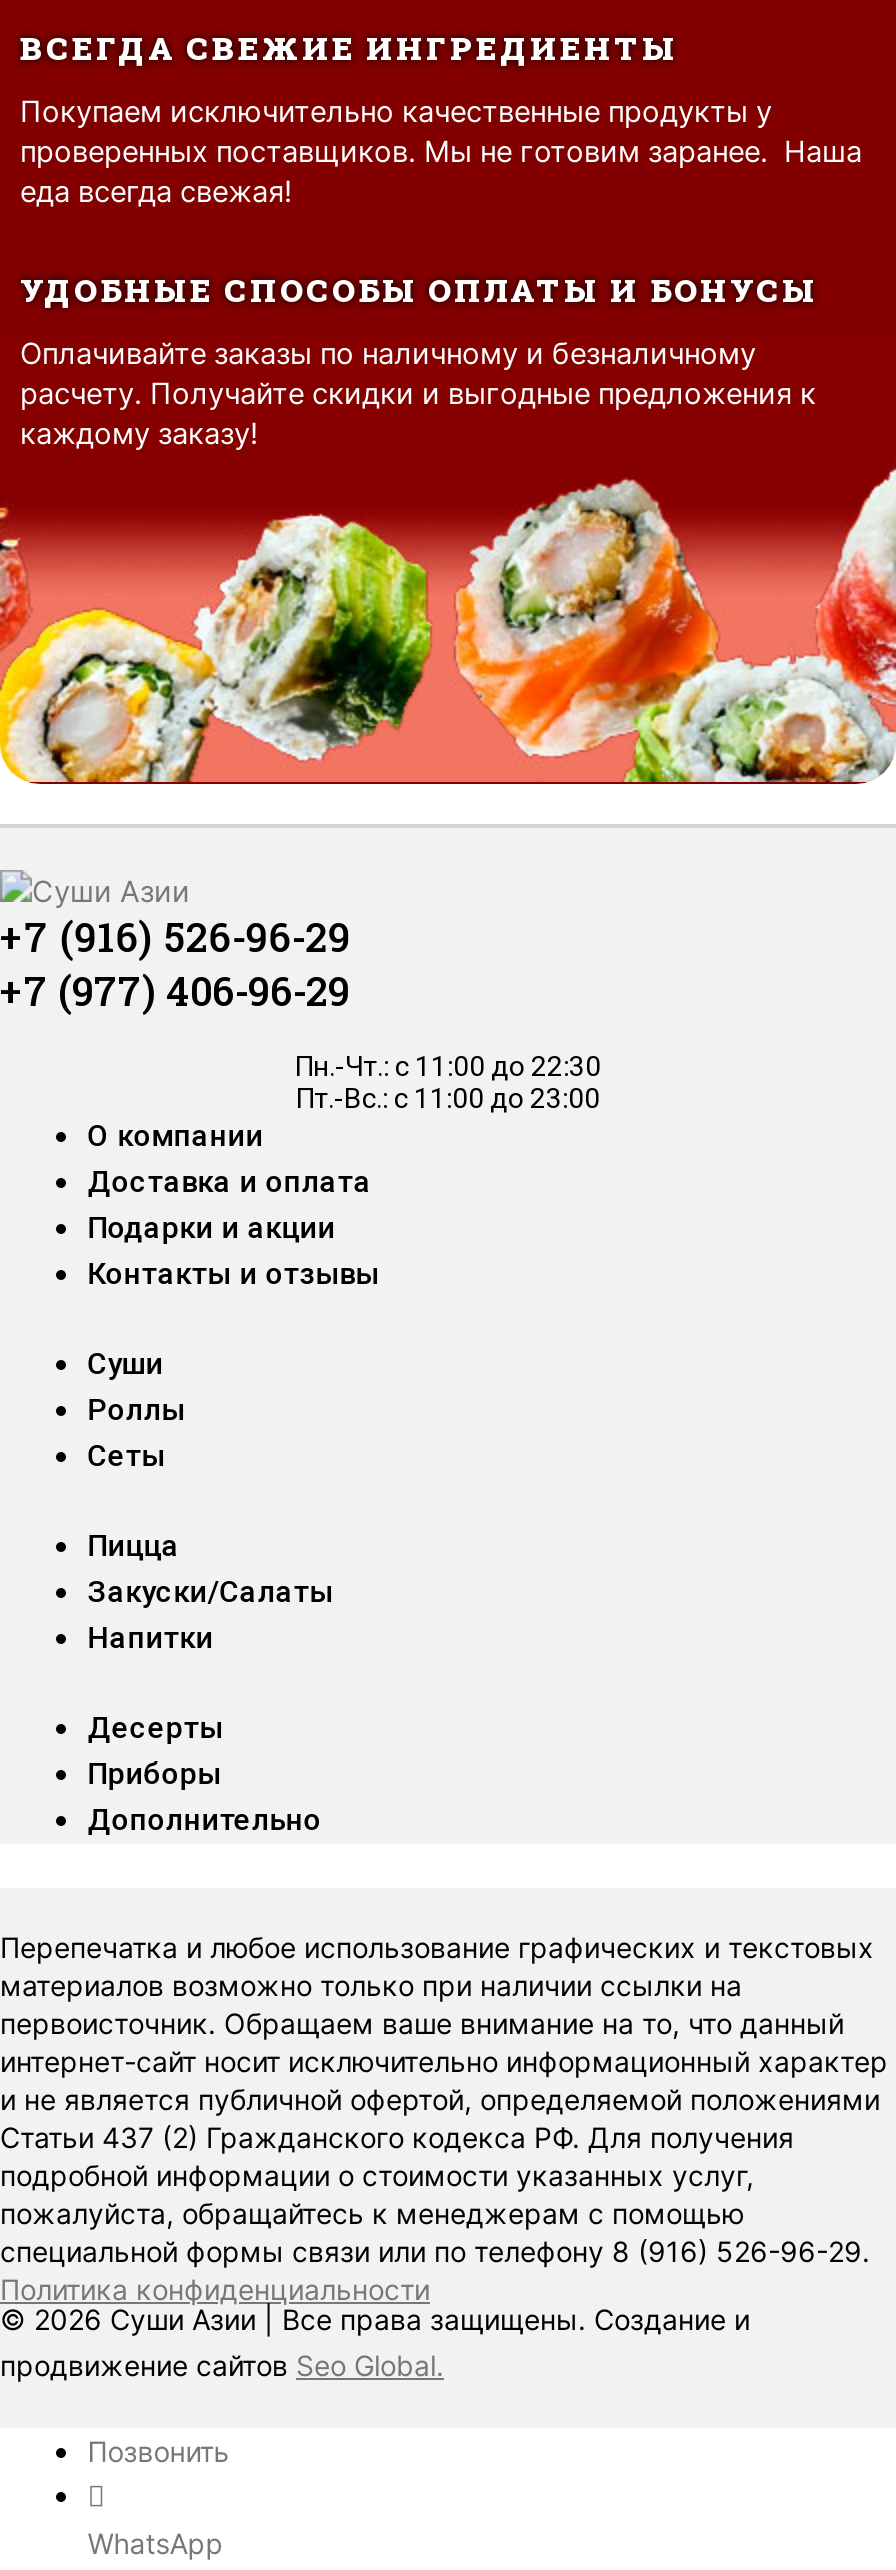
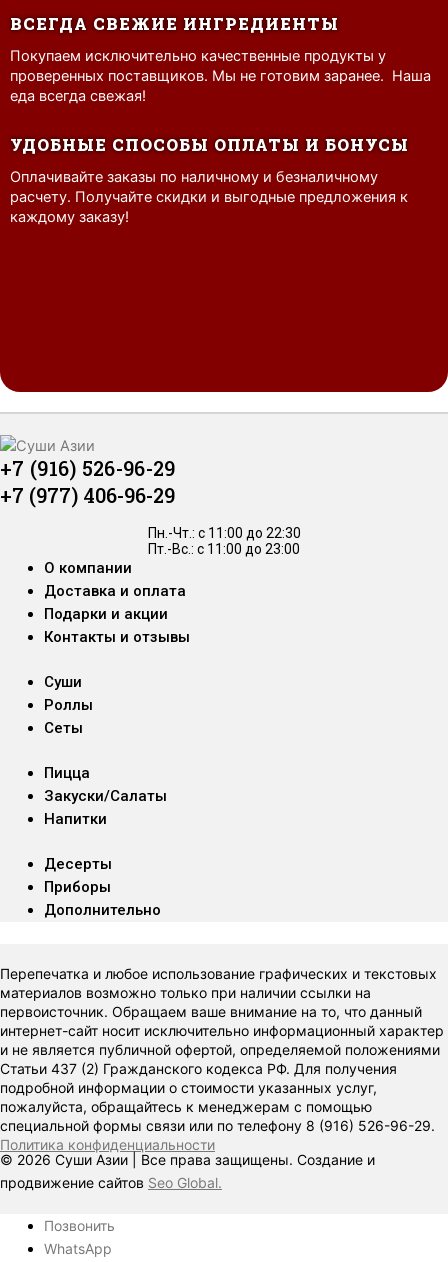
- [image]
